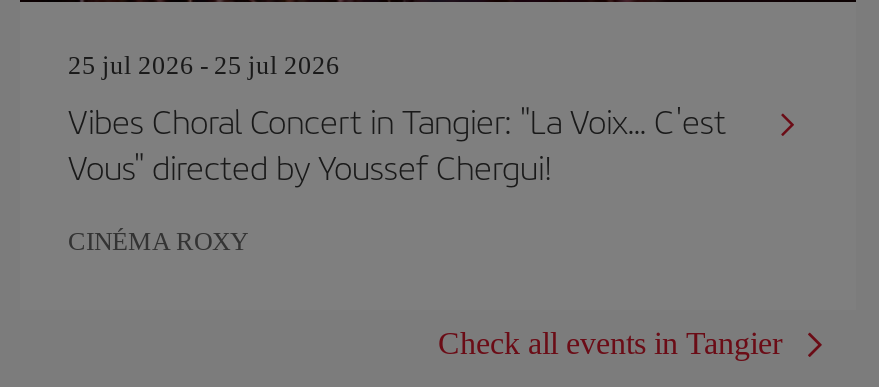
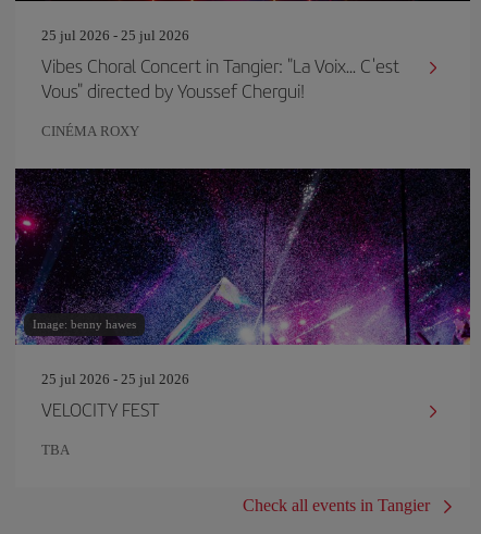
+ [image]
+ Image: benny hawes
+ 25 jul 2026 - 25 jul 2026
+ VELOCITY FEST
+ TBA
